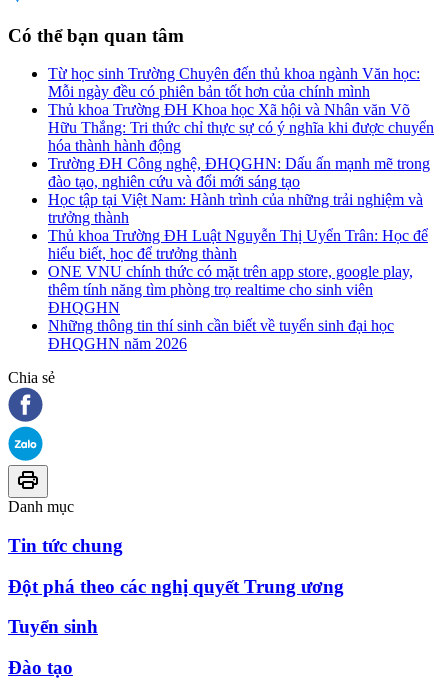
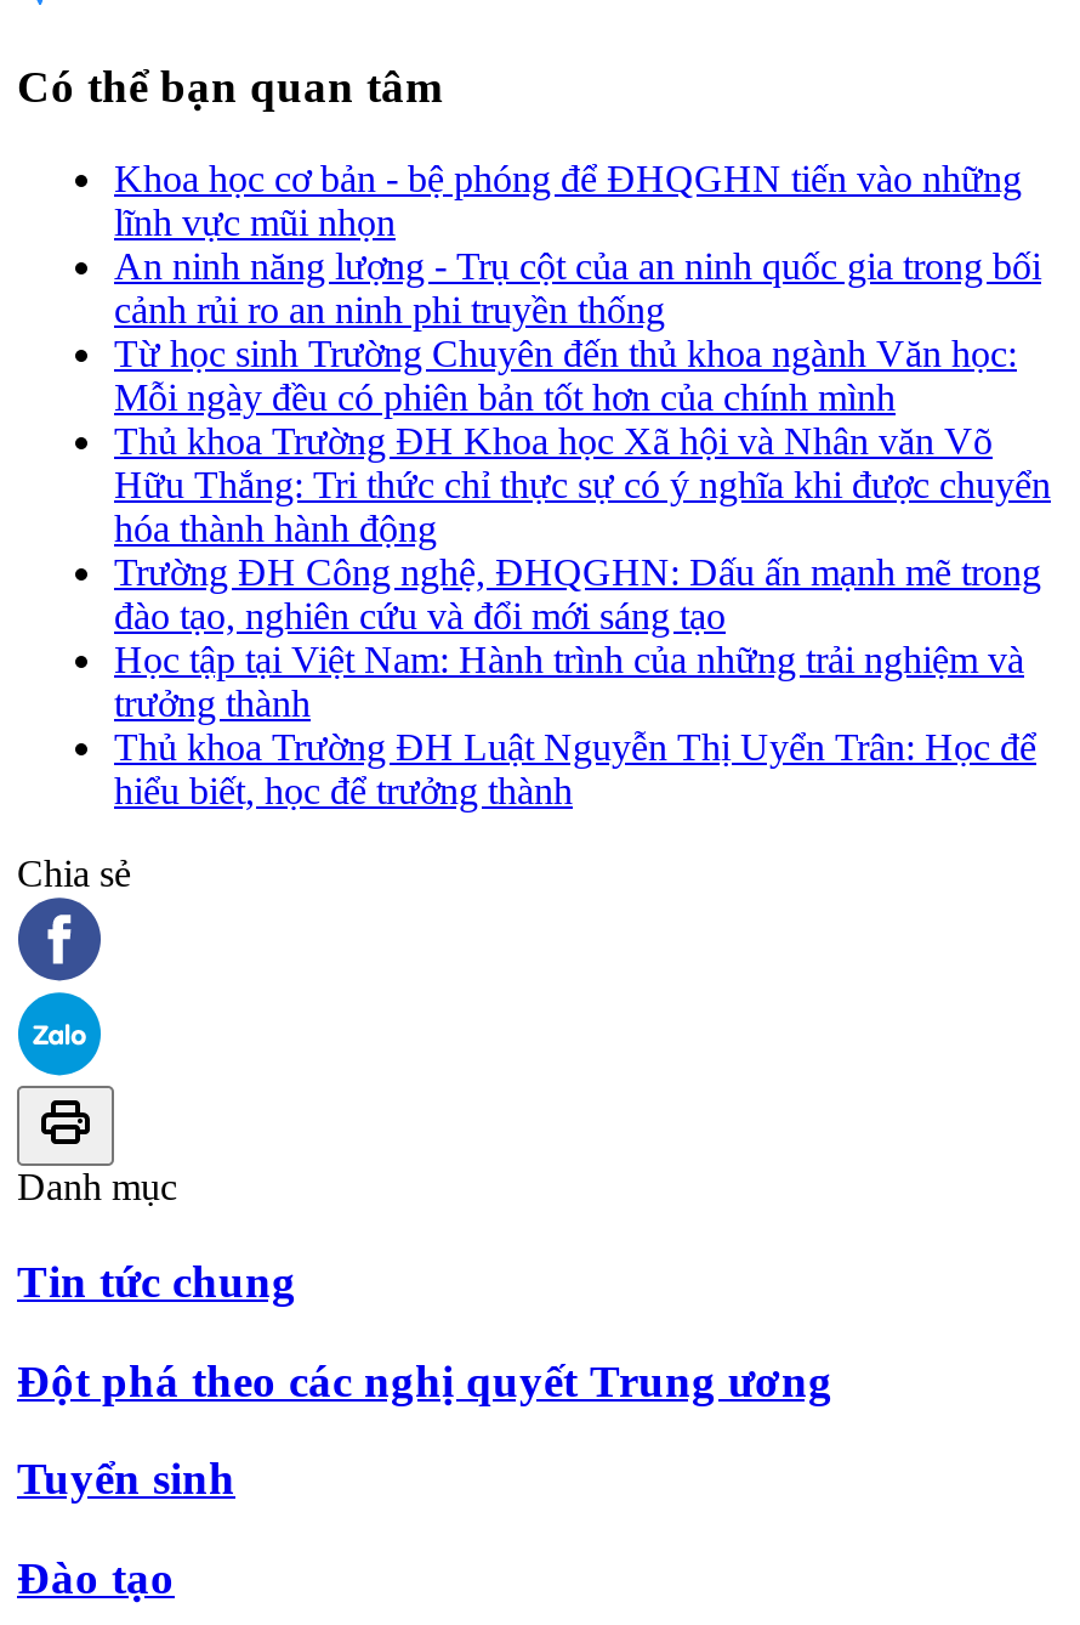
+ Khoa học cơ bản - bệ phóng để ĐHQGHN tiến vào những
+ lĩnh vực mũi nhọn
+ An ninh năng lượng - Trụ cột của an ninh quốc gia trong bối
+ cảnh rủi ro an ninh phi truyền thống

moved down: Từ học sinh Trường Chuyên đến thủ khoa ngành Văn học: | Mỗi ngày đều có phiên bản tốt hơn của chính mình | Thủ khoa Trường ĐH Khoa học Xã hội và Nhân văn Võ | ... | Thủ khoa Trường ĐH Luật Nguyễn Thị Uyển Trân: Học để | hiểu biết, học để trưởng thành

- ONE VNU chính thức có mặt trên app store, google play,
- thêm tính năng tìm phòng trọ realtime cho sinh viên
- ĐHQGHN
- Những thông tin thí sinh cần biết về tuyển sinh đại học
- ĐHQGHN năm 2026
